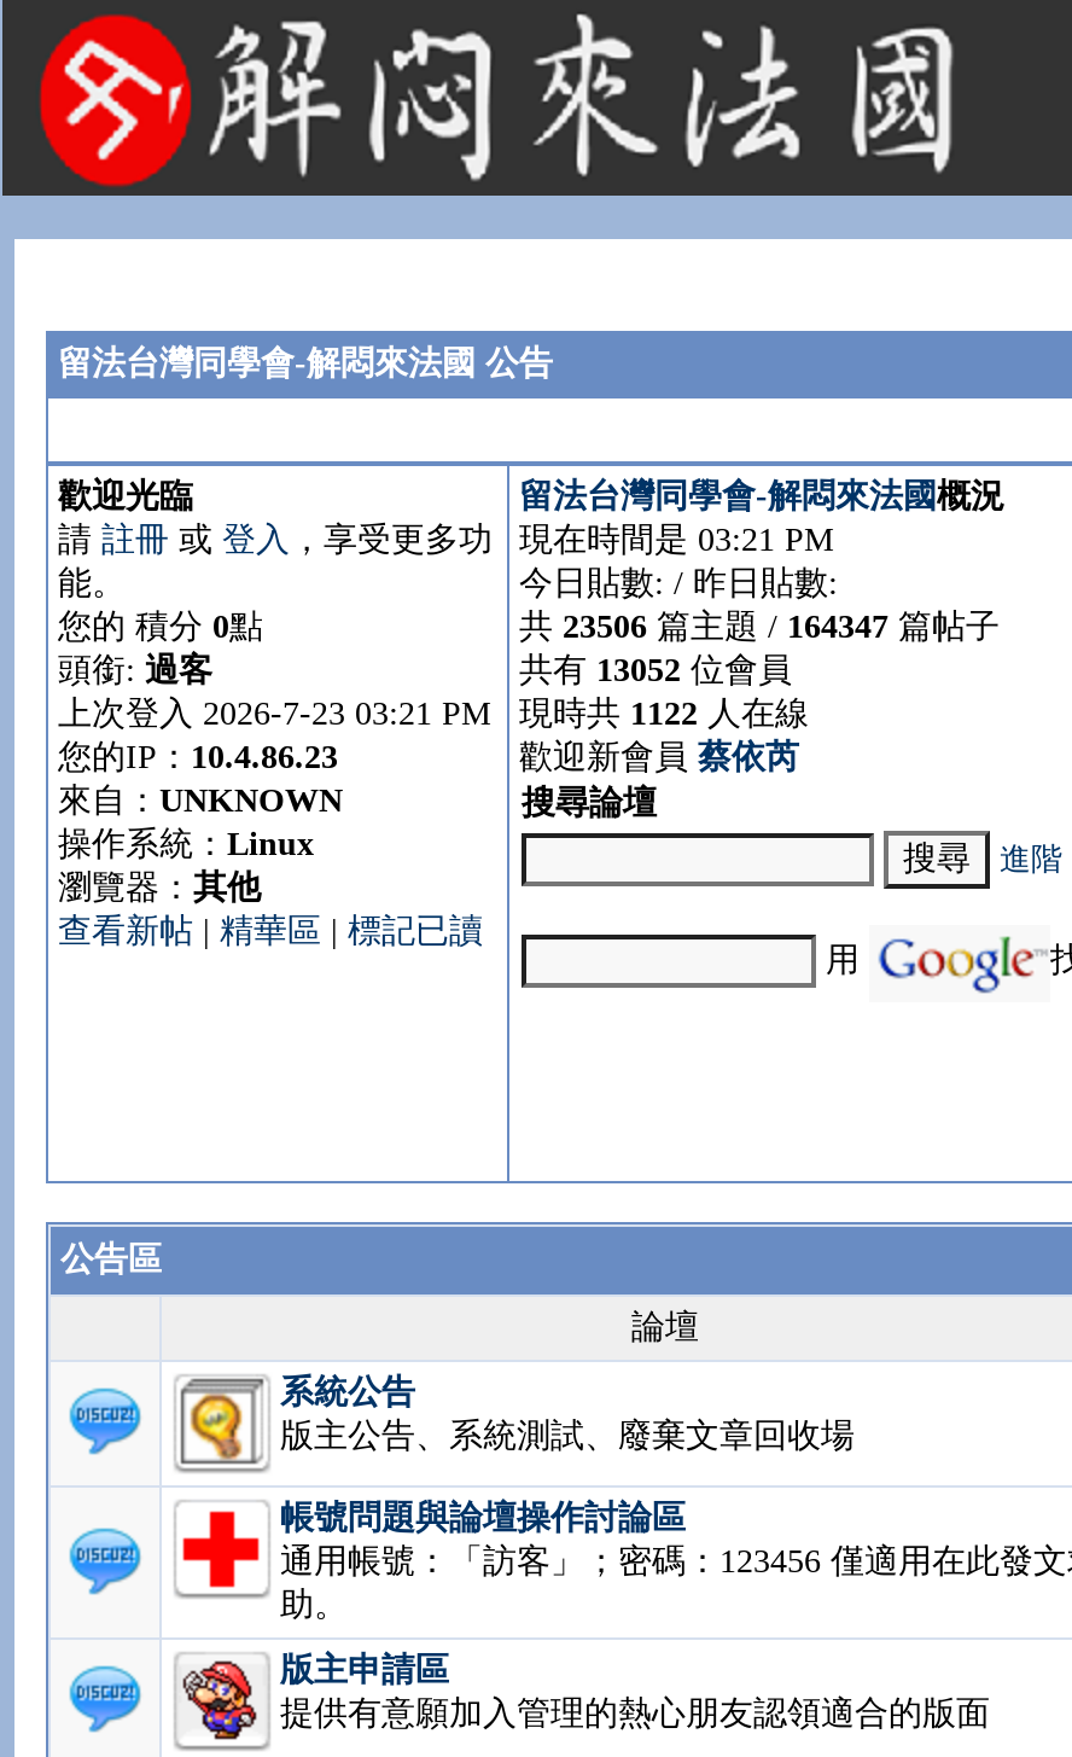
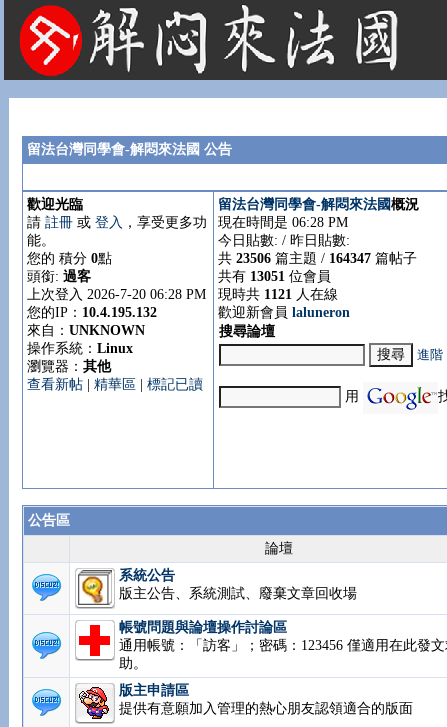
- 現在時間是 03:21 PM
+ 現在時間是 06:28 PM

- 共有13052位會員
- 現時共1122人在線
- 歡迎新會員蔡依芮
+ 共有13051位會員
+ 現時共1121人在線
+ 歡迎新會員laluneron

- 上次登入 2026-7-23 03:21 PM
+ 上次登入 2026-7-20 06:28 PM

- 您的IP：10.4.86.23
+ 您的IP：10.4.195.132
